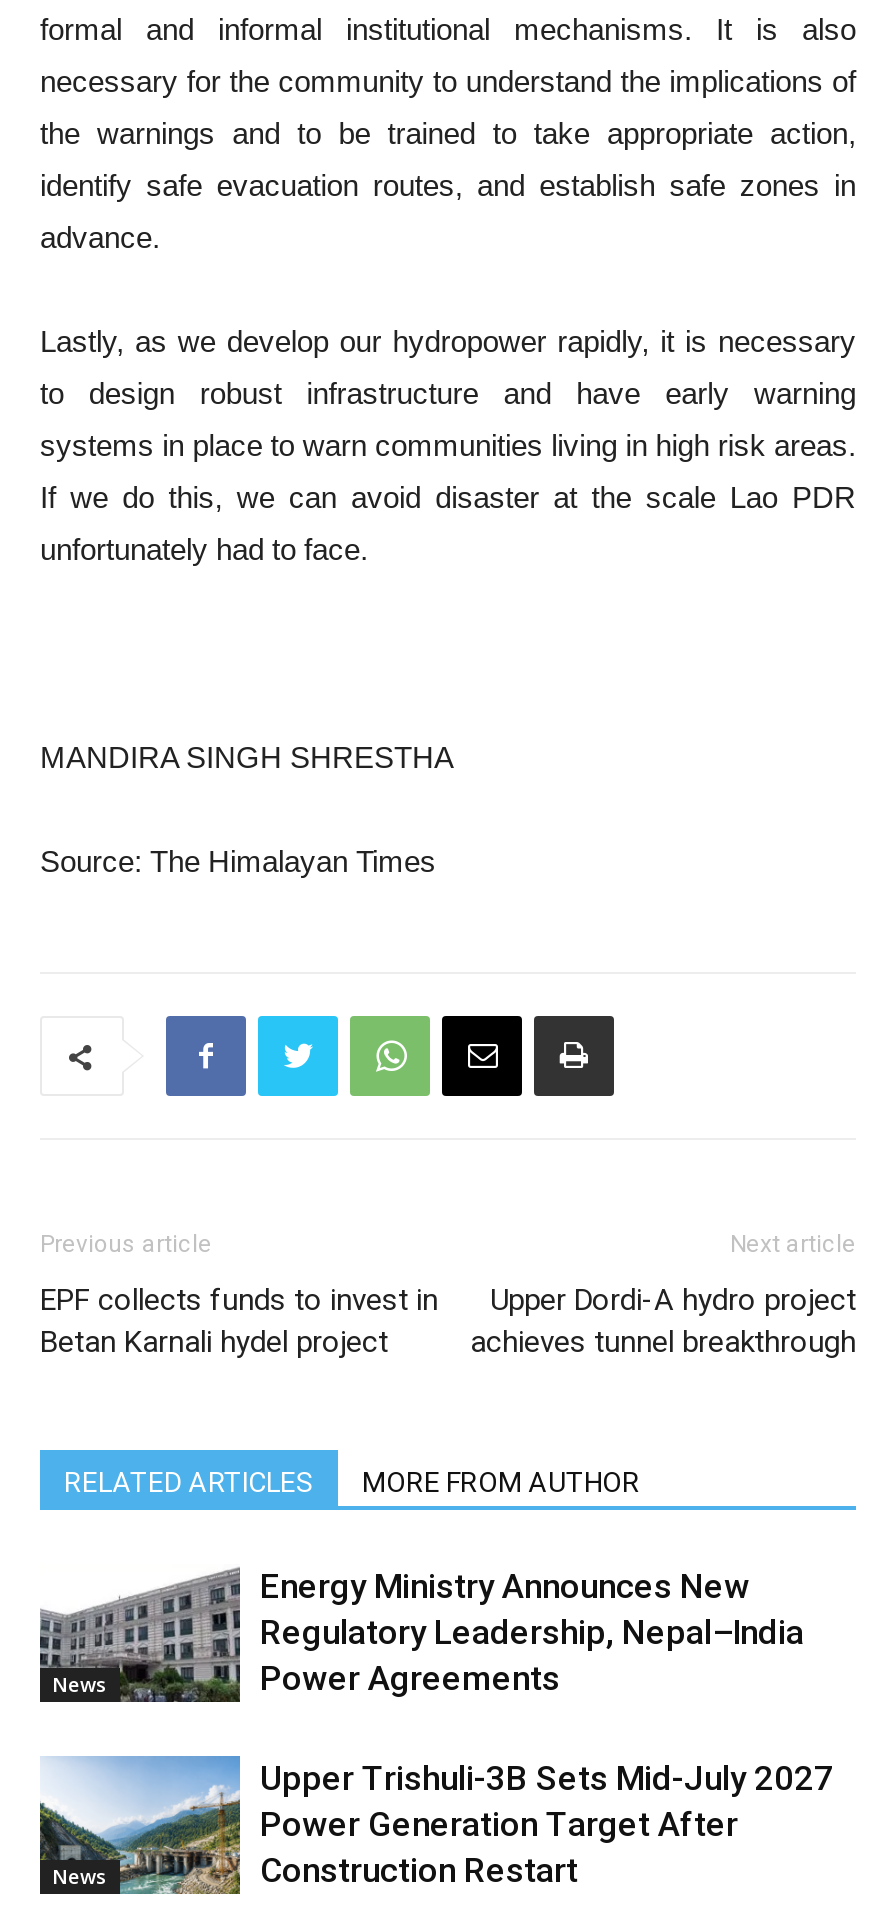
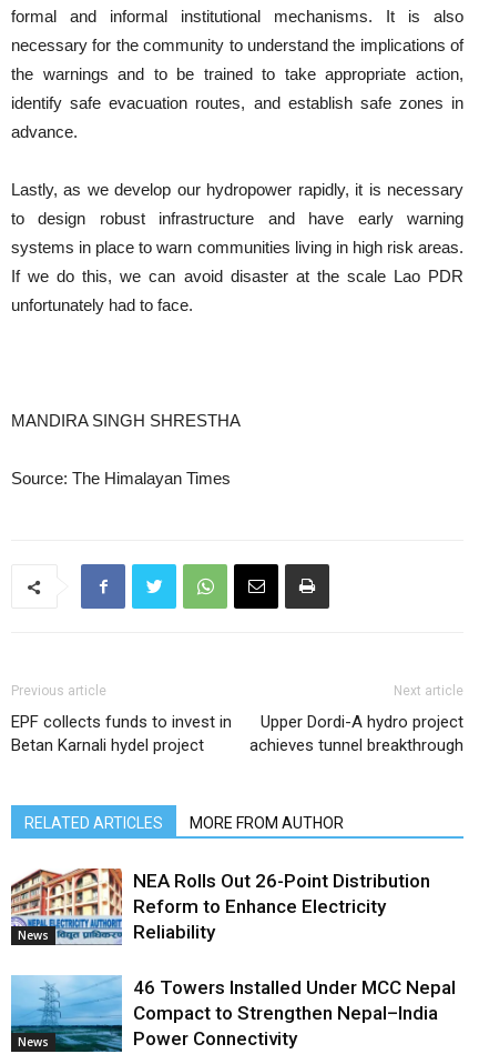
- [image]
- Energy Ministry Announces New
- Regulatory Leadership, Nepal–India
- Power Agreements
+ [image]
+ NEA Rolls Out 26-Point Distribution
+ Reform to Enhance Electricity
+ Reliability

- [image]
- Upper Trishuli-3B Sets Mid-July 2027
- Power Generation Target After
- Construction Restart
+ [image]
+ 46 Towers Installed Under MCC Nepal
+ Compact to Strengthen Nepal–India
+ Power Connectivity
